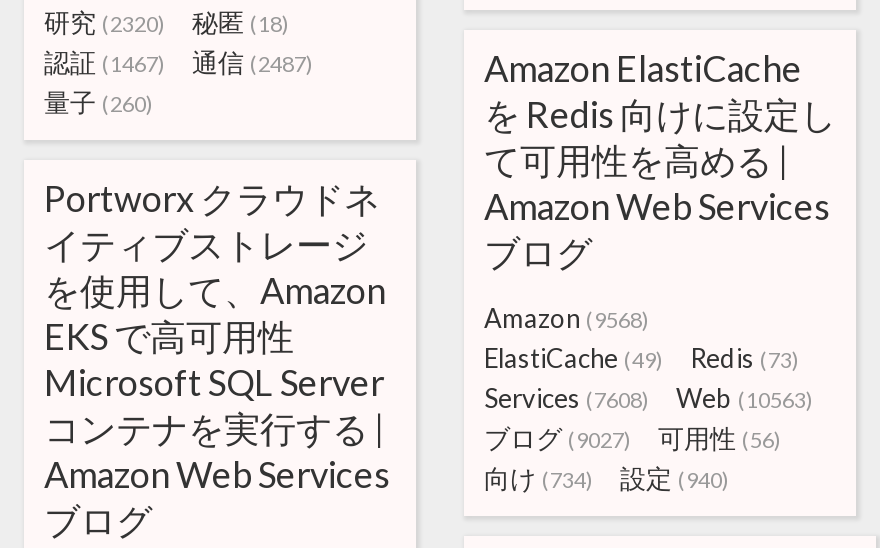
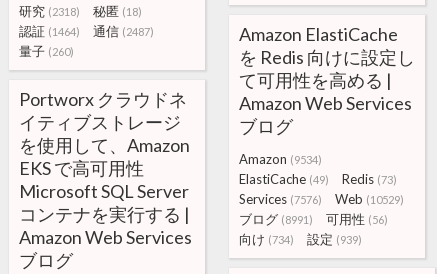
- 研究 (2320) 秘匿 (18)
+ 研究 (2318) 秘匿 (18)

- 認証 (1467) 通信 (2487)
+ 認証 (1464) 通信 (2487)

- Amazon (9568)
+ Amazon (9534)

- Services (7608)
+ Services (7576)

- Web (10563)
+ Web (10529)

- ブログ (9027) 可用性 (56)
+ ブログ (8991) 可用性 (56)

- 向け (734) 設定 (940)
+ 向け (734) 設定 (939)
